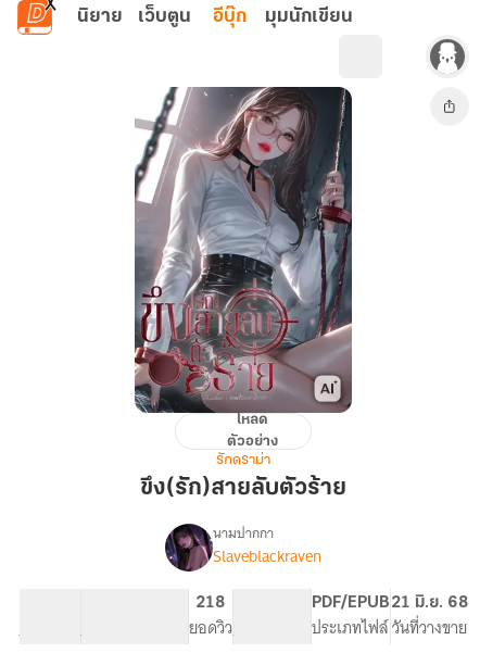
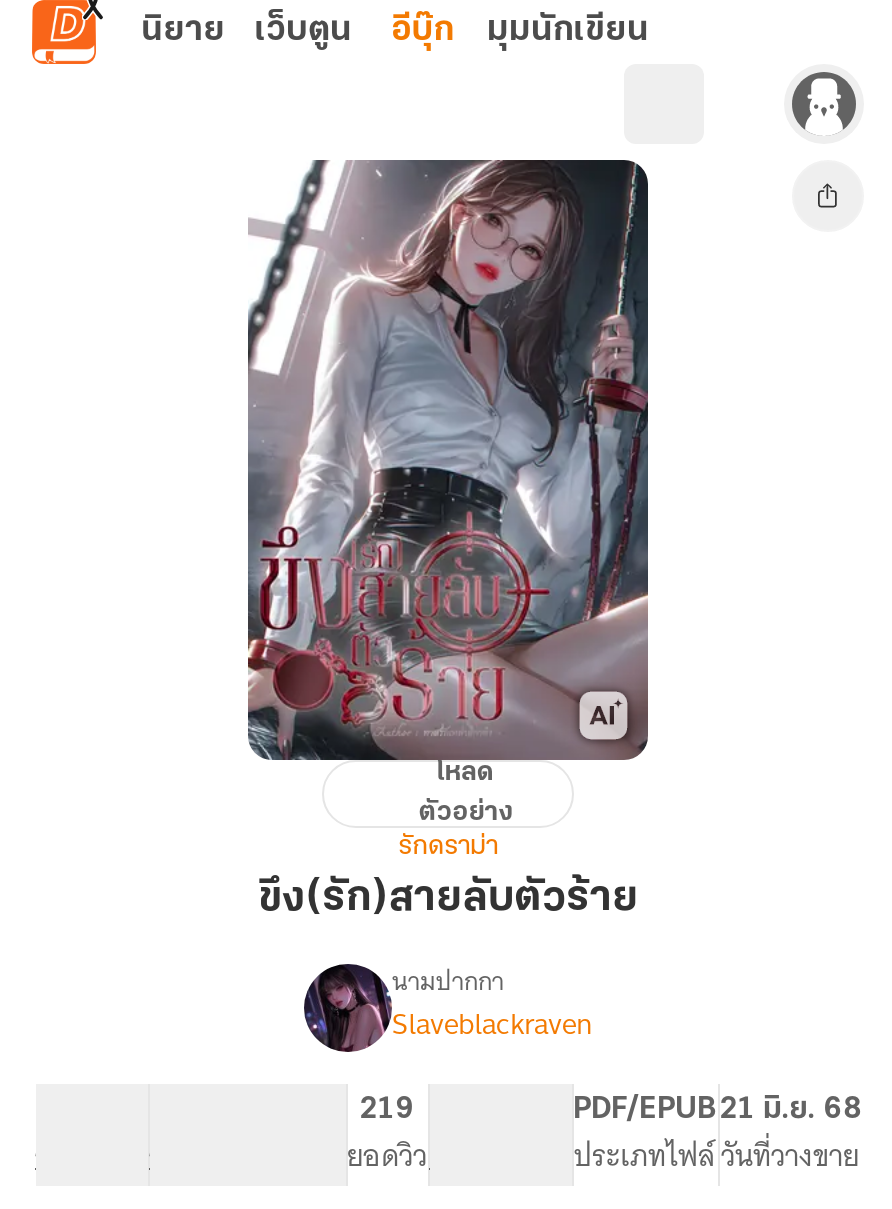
- 218
+ 219
